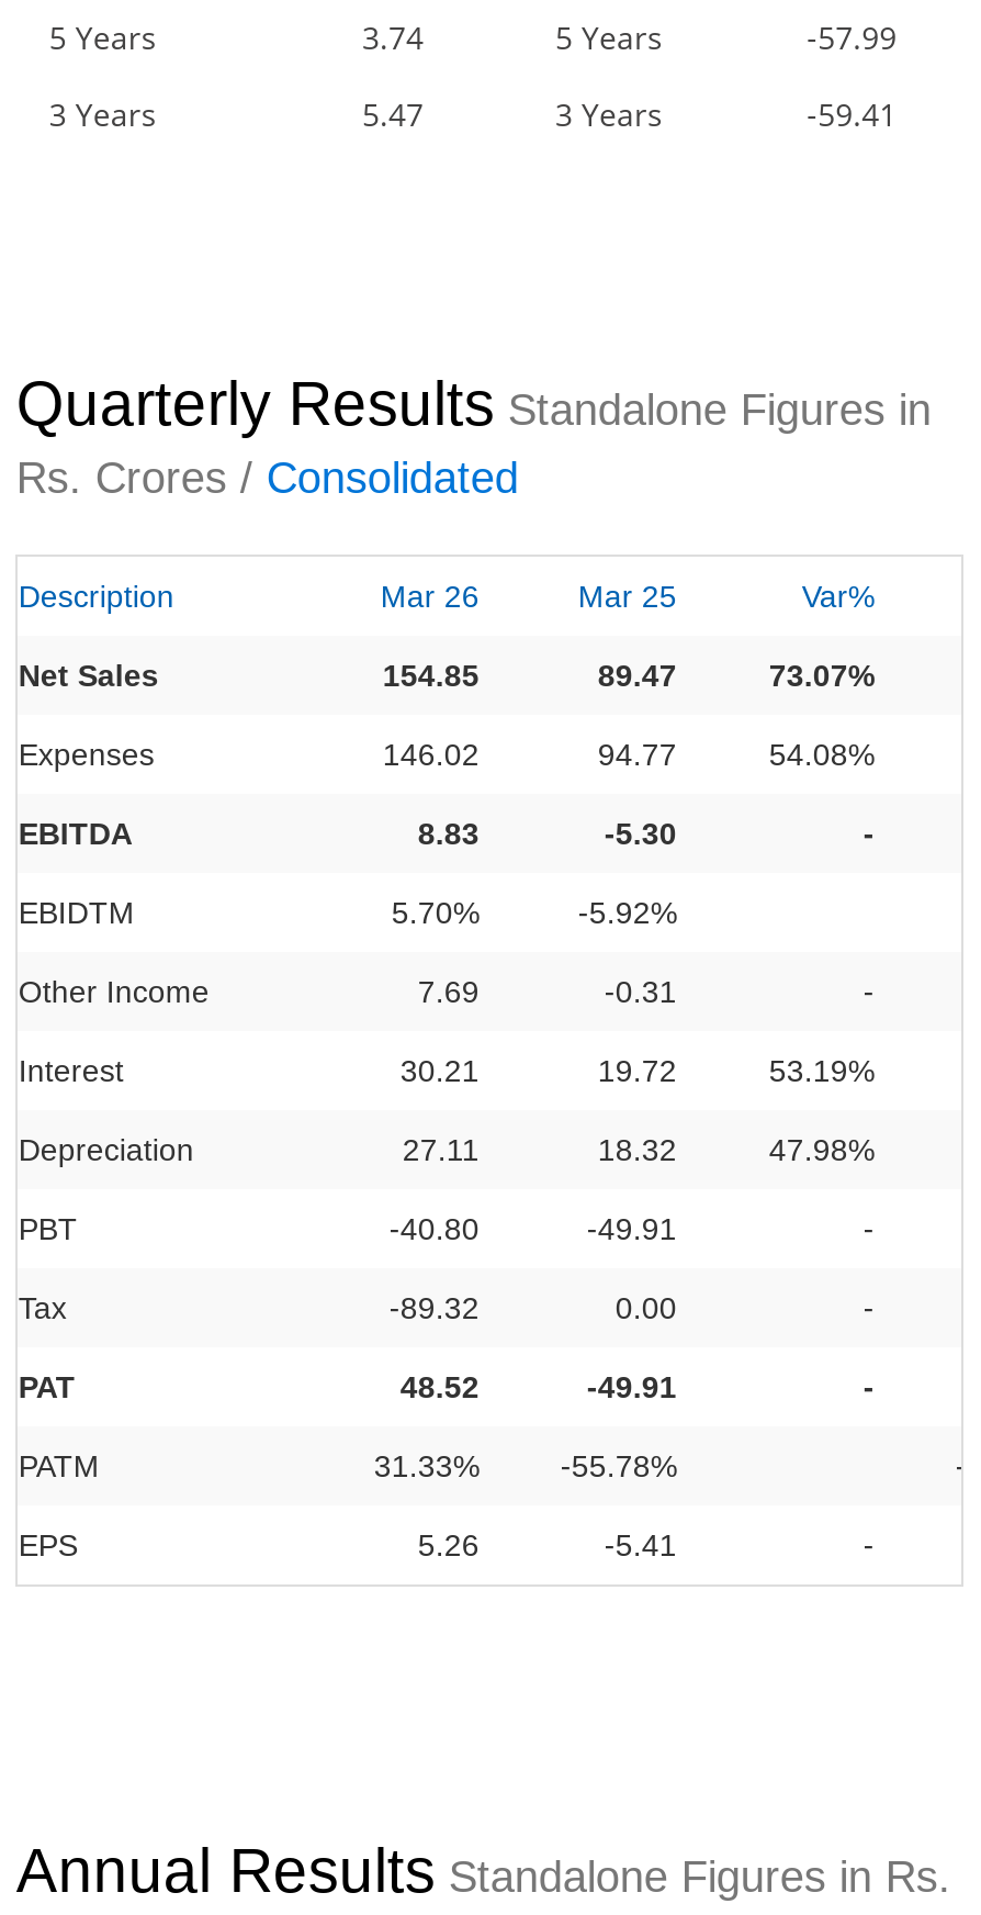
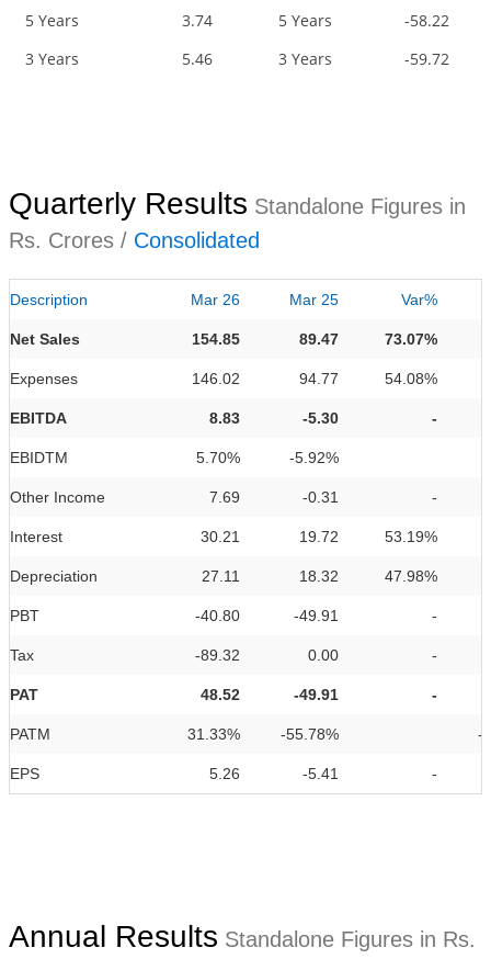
- -57.99
+ -58.22

- 5.47
+ 5.46

- -59.41
+ -59.72
